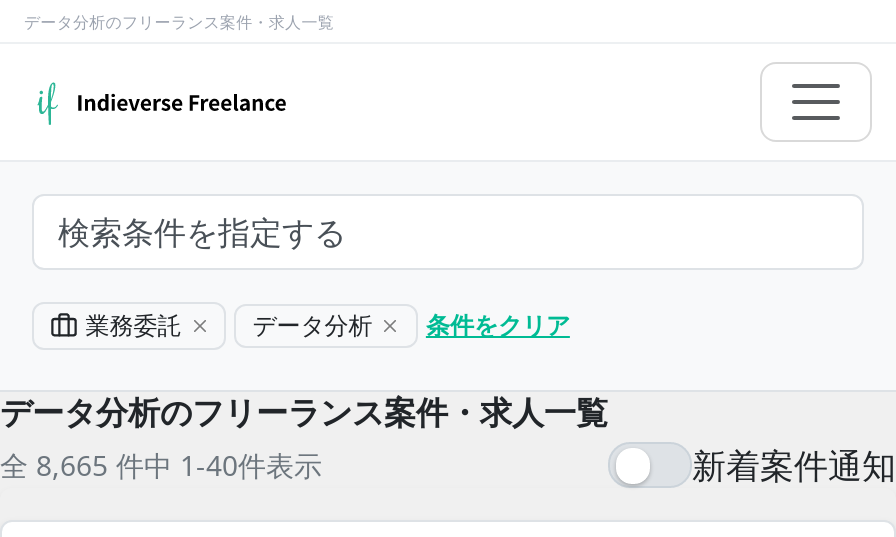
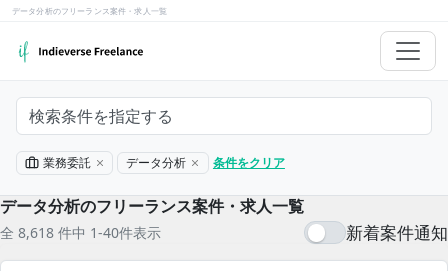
- 全 8,665 件中 1-40件表示
+ 全 8,618 件中 1-40件表示
